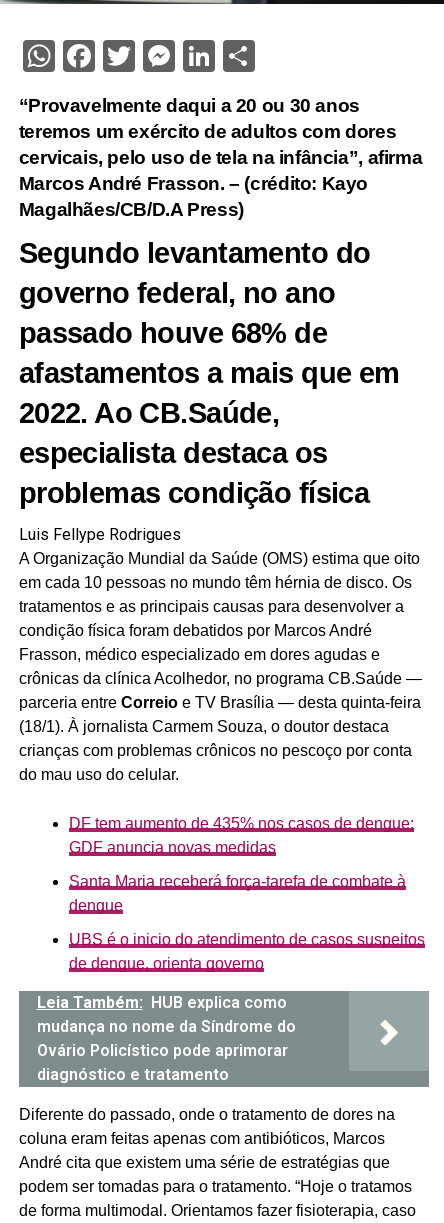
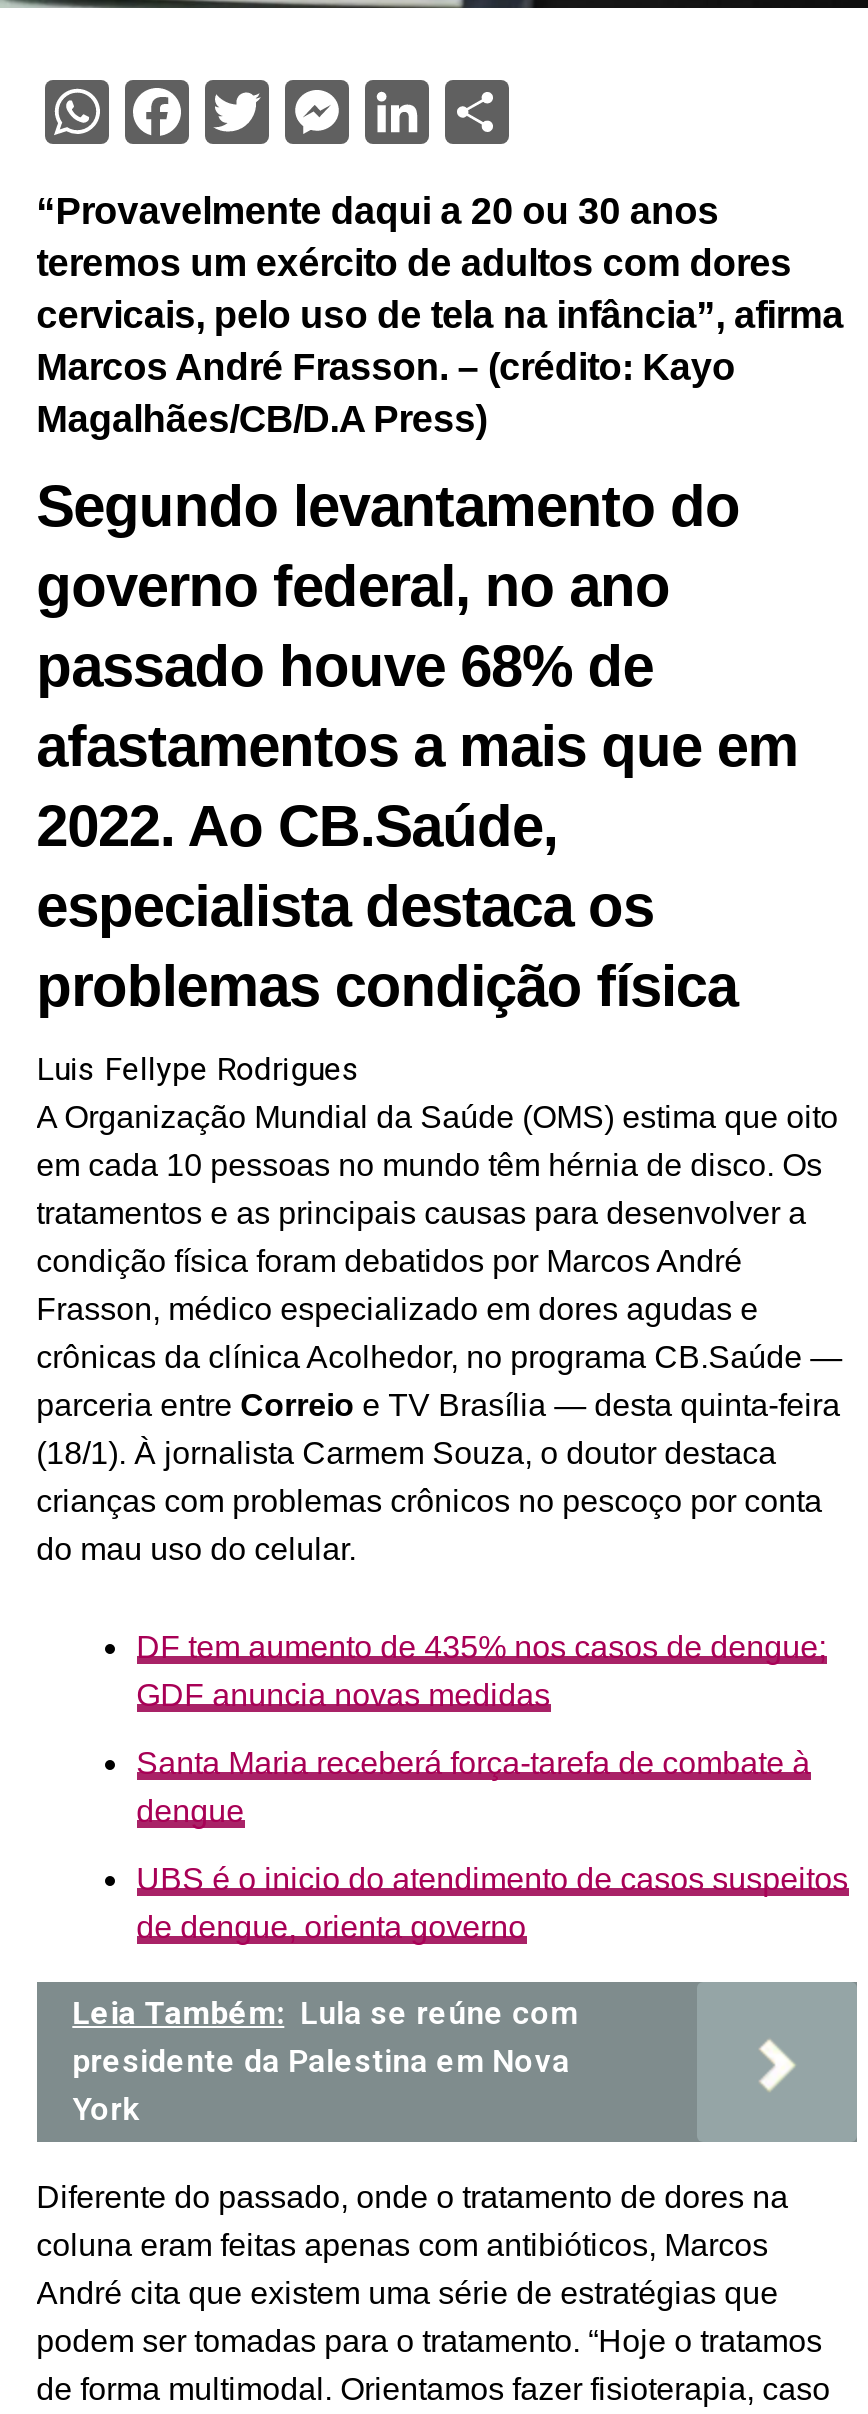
- Leia Também: HUB explica como
- mudança no nome da Síndrome do
- Ovário Policístico pode aprimorar
- diagnóstico e tratamento
+ Leia Também: Lula se reúne com
+ presidente da Palestina em Nova
+ York
